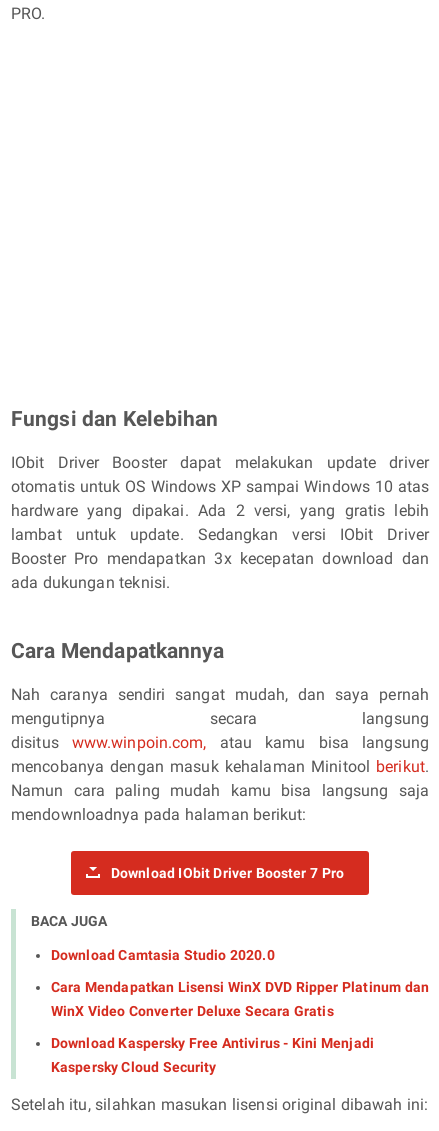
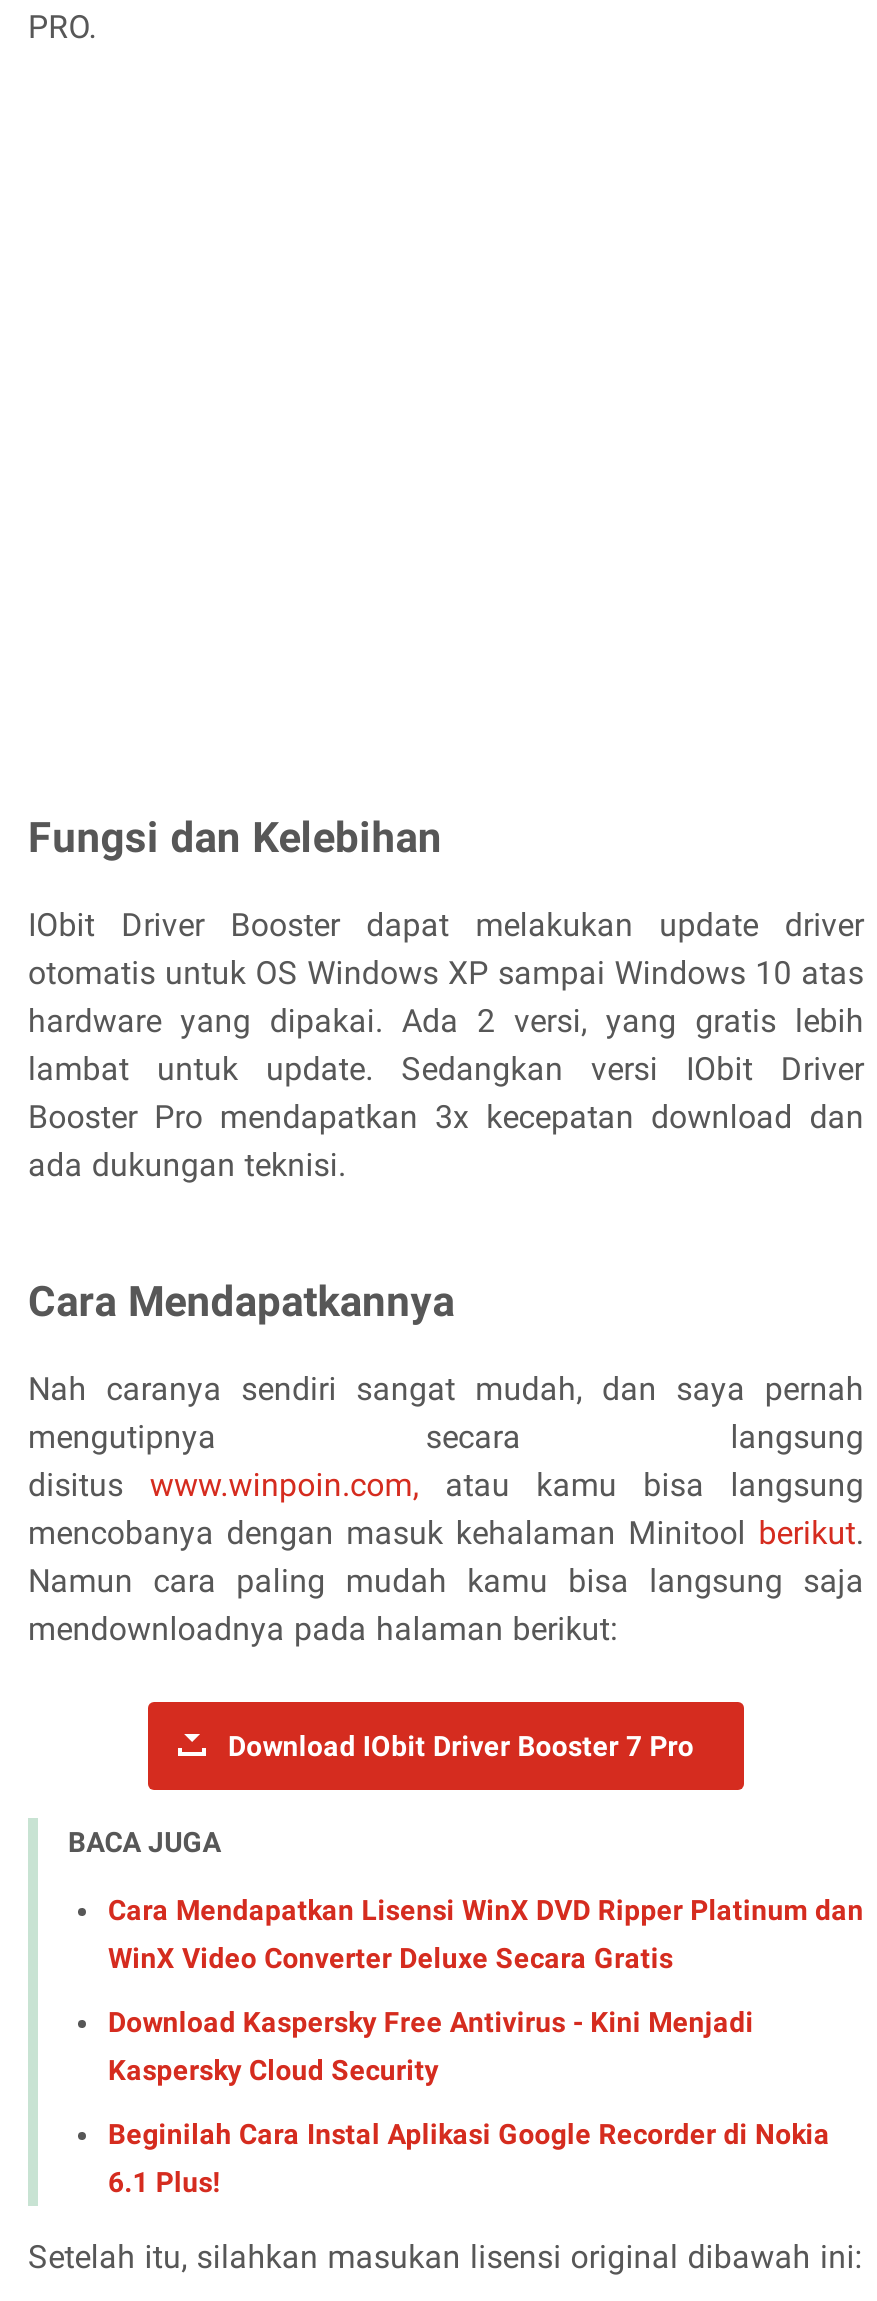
- Download Camtasia Studio 2020.0

moved up: Cara Mendapatkan Lisensi WinX DVD Ripper Platinum dan | WinX Video Converter Deluxe Secara Gratis | Download Kaspersky Free Antivirus - Kini Menjadi | Kaspersky Cloud Security

+ Beginilah Cara Instal Aplikasi Google Recorder di Nokia
+ 6.1 Plus!
